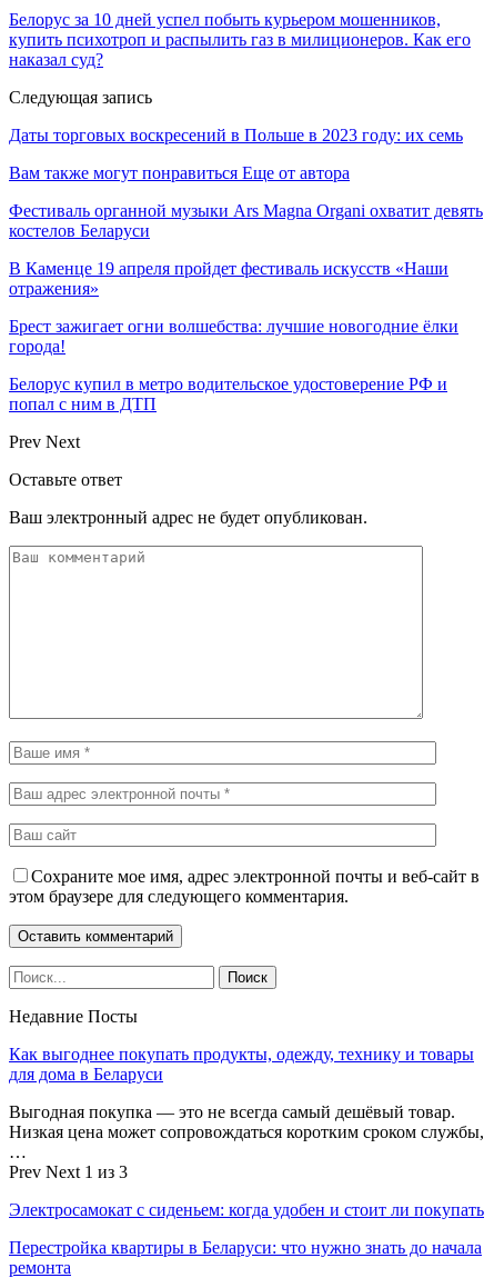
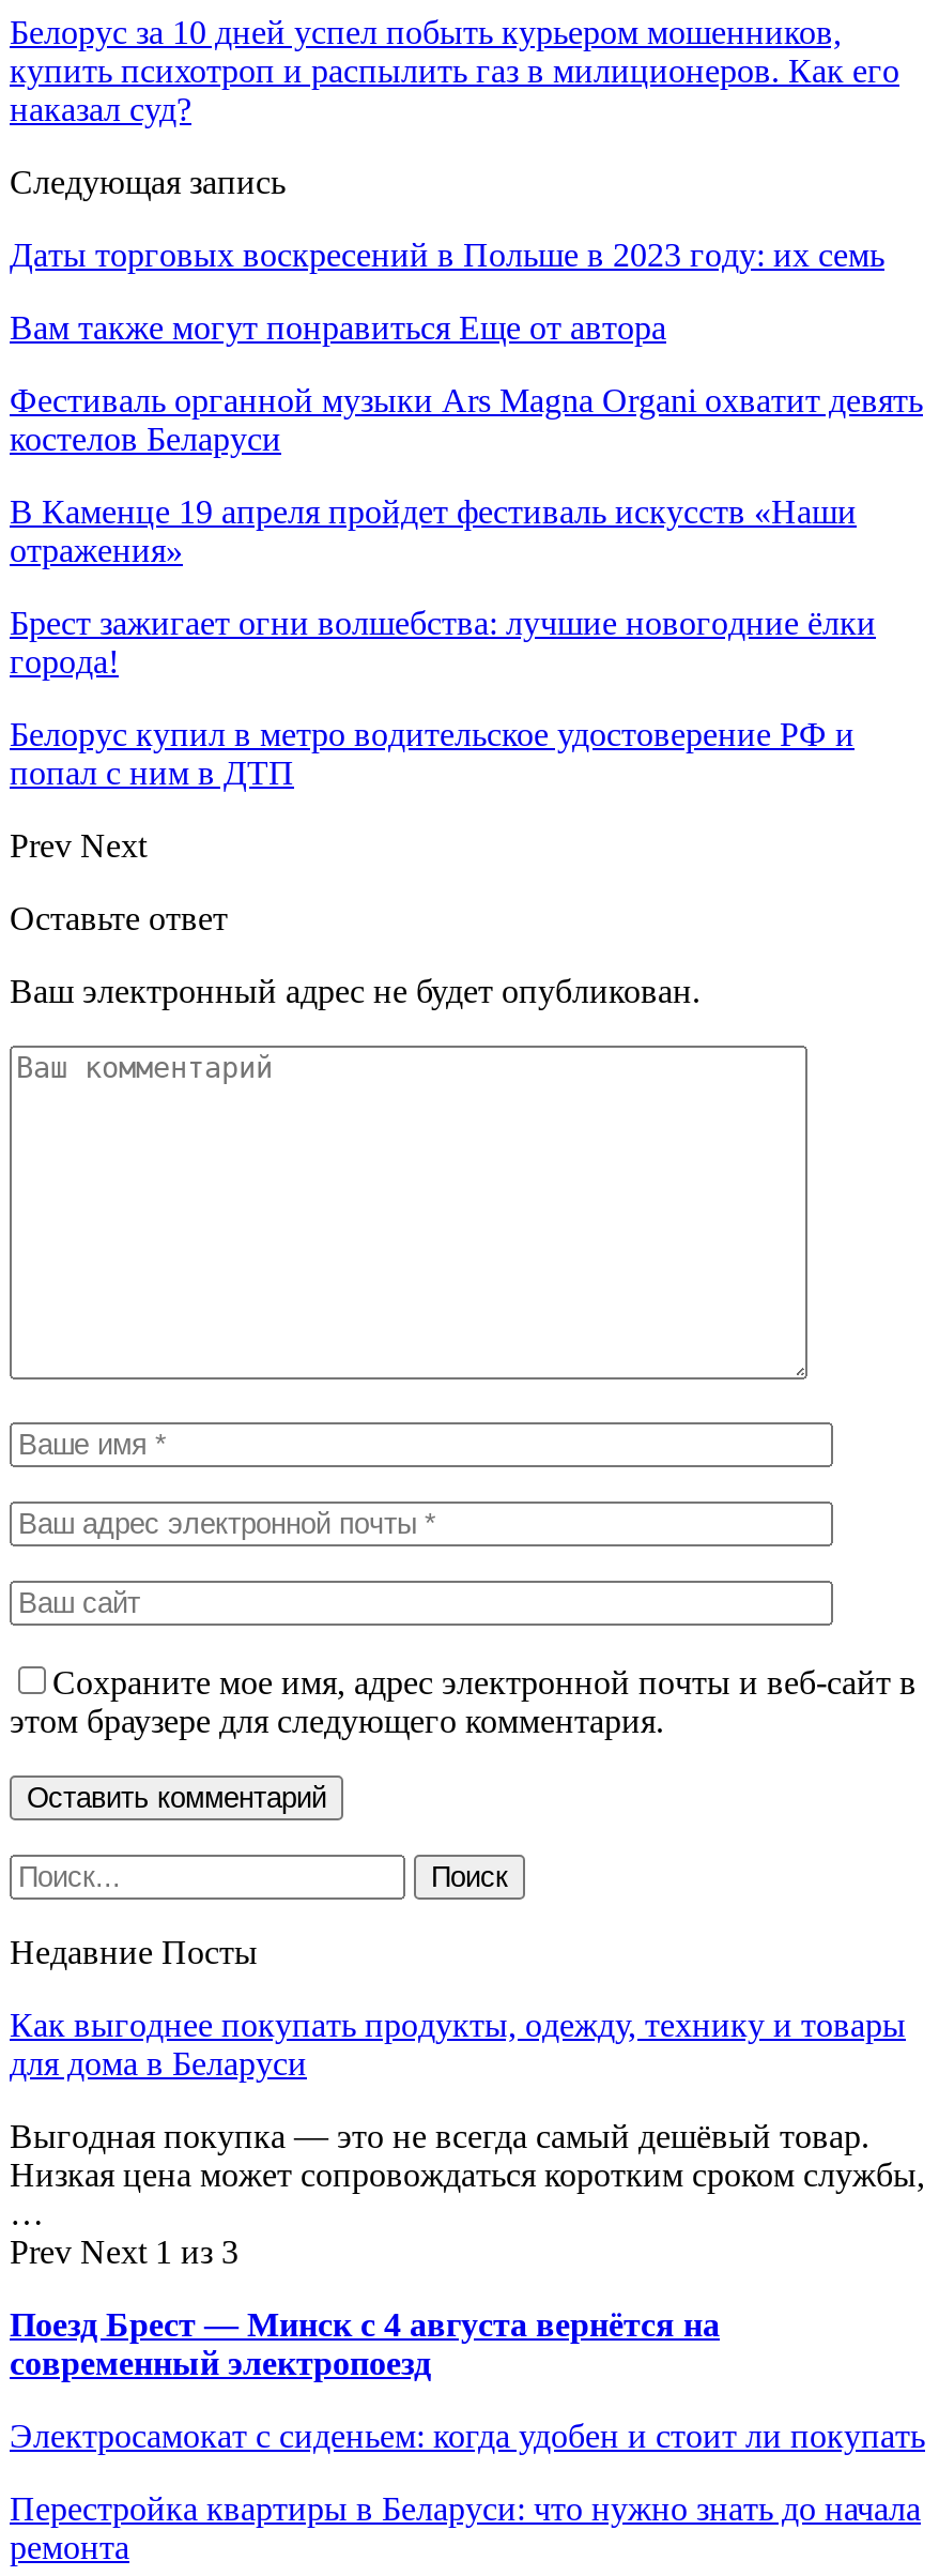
+ Поезд Брест — Минск с 4 августа вернётся на
+ современный электропоезд
